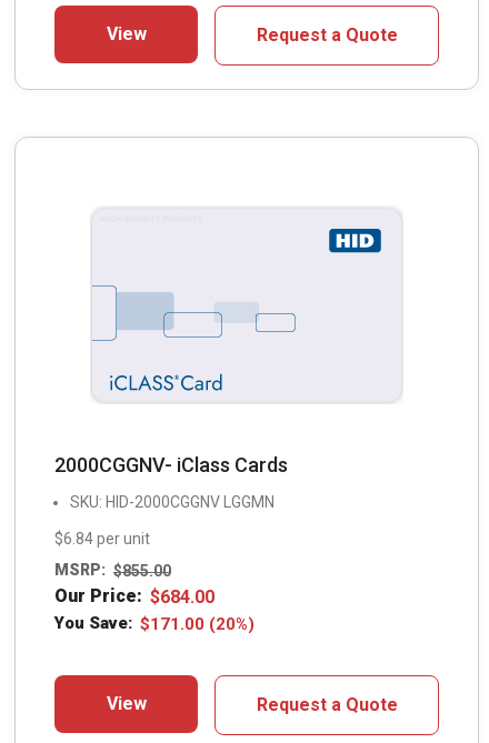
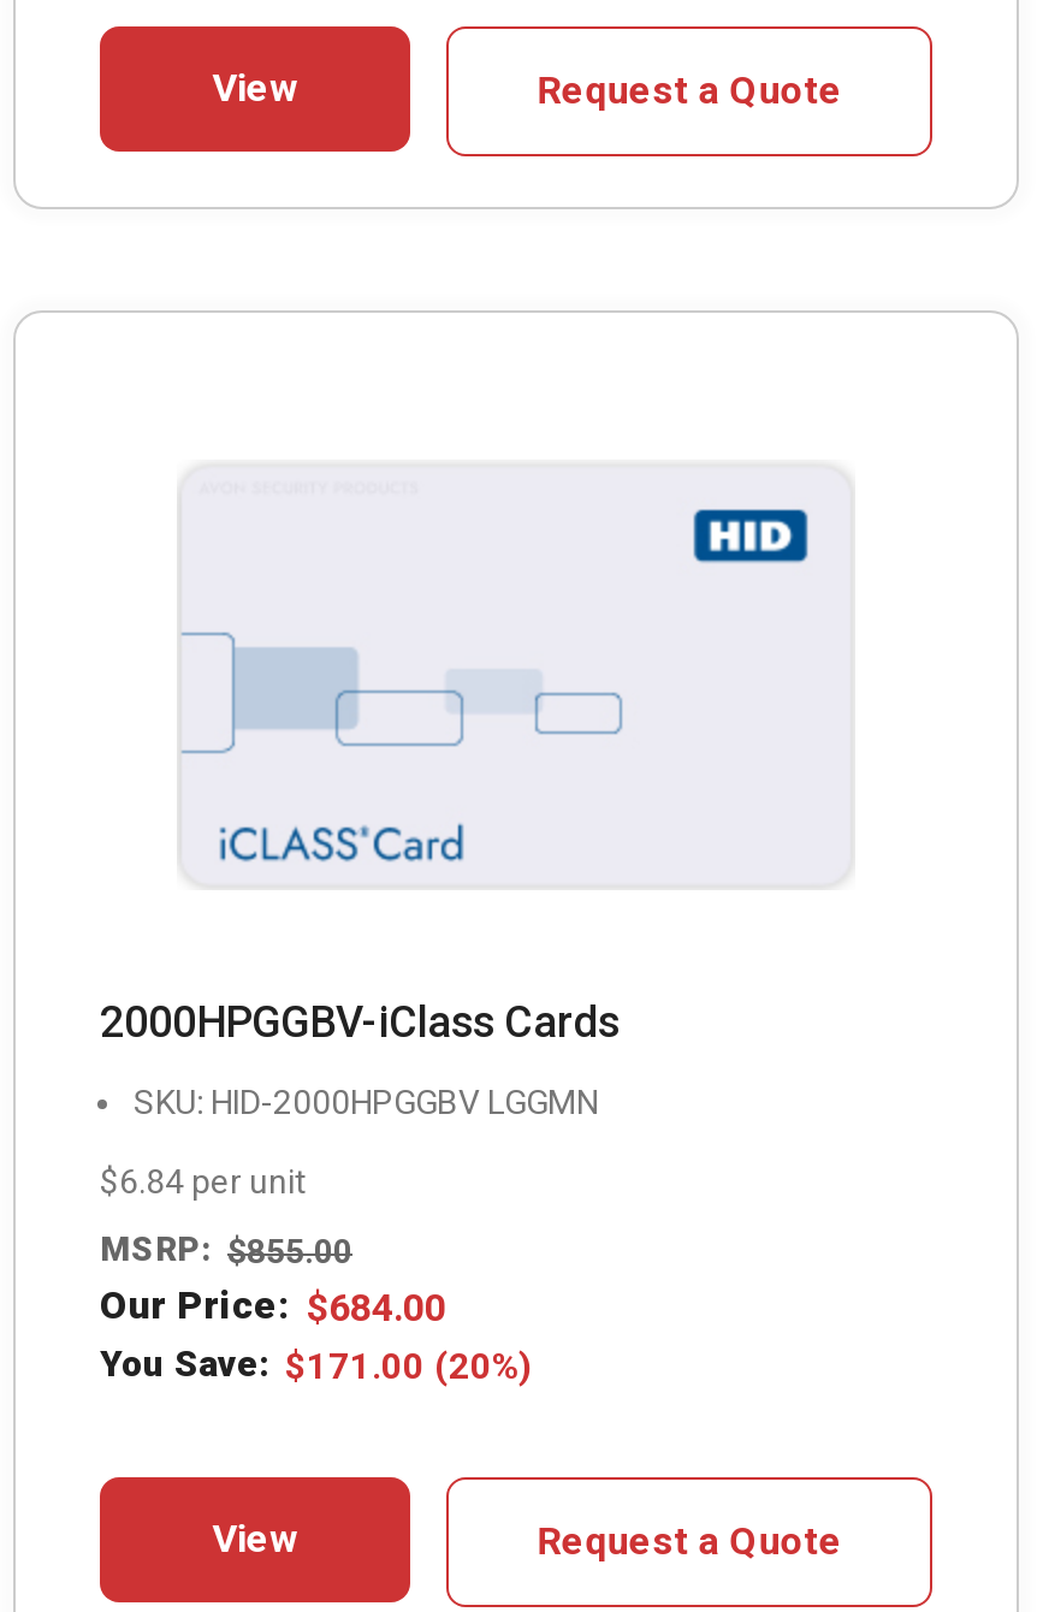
- 2000CGGNV- iClass Cards
+ 2000HPGGBV-iClass Cards

- SKU: HID-2000CGGNV LGGMN
+ SKU: HID-2000HPGGBV LGGMN
